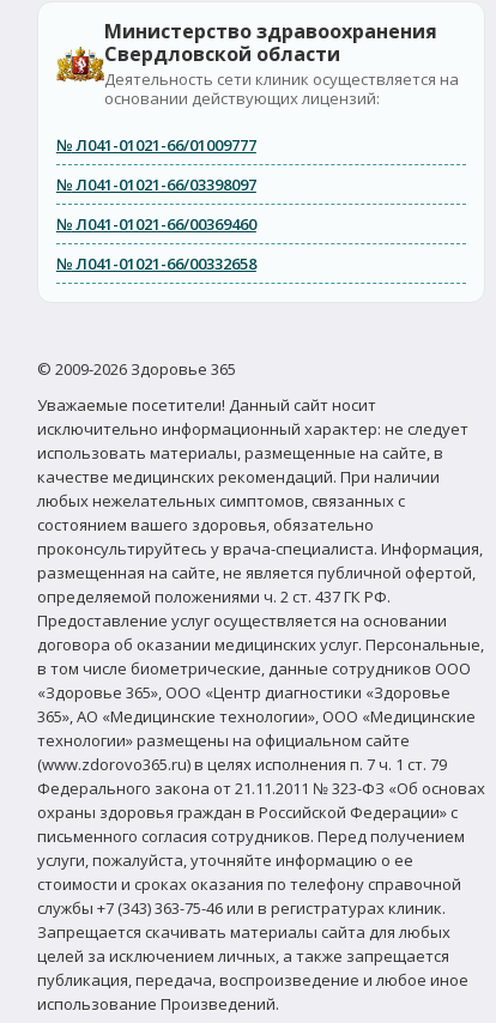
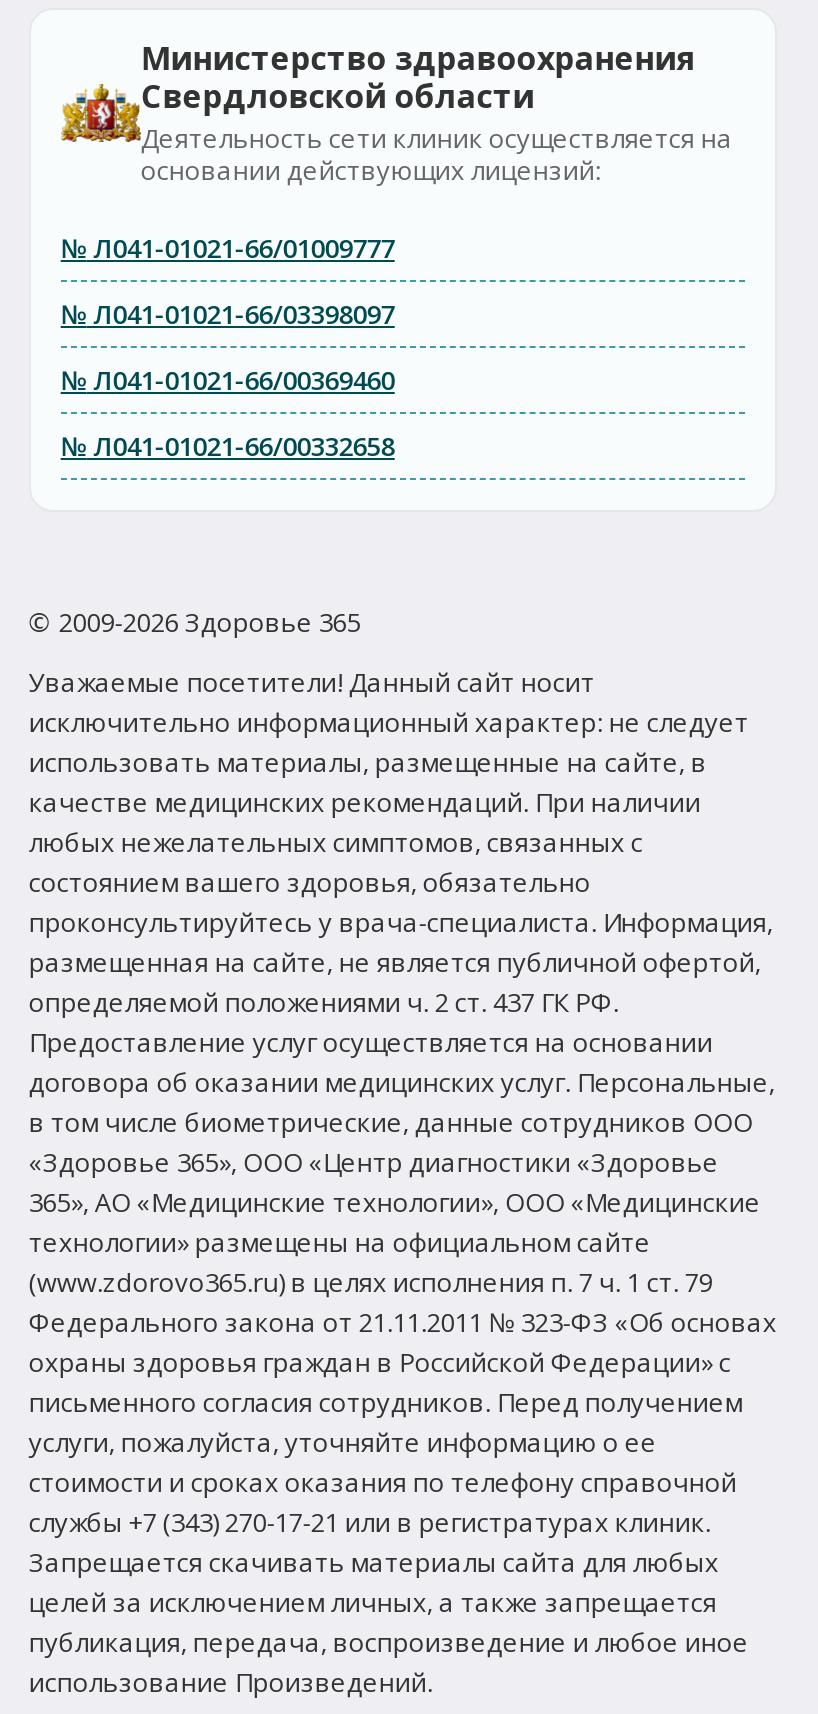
- службы +7 (343) 363-75-46 или в регистратурах клиник.
+ службы +7 (343) 270-17-21 или в регистратурах клиник.
